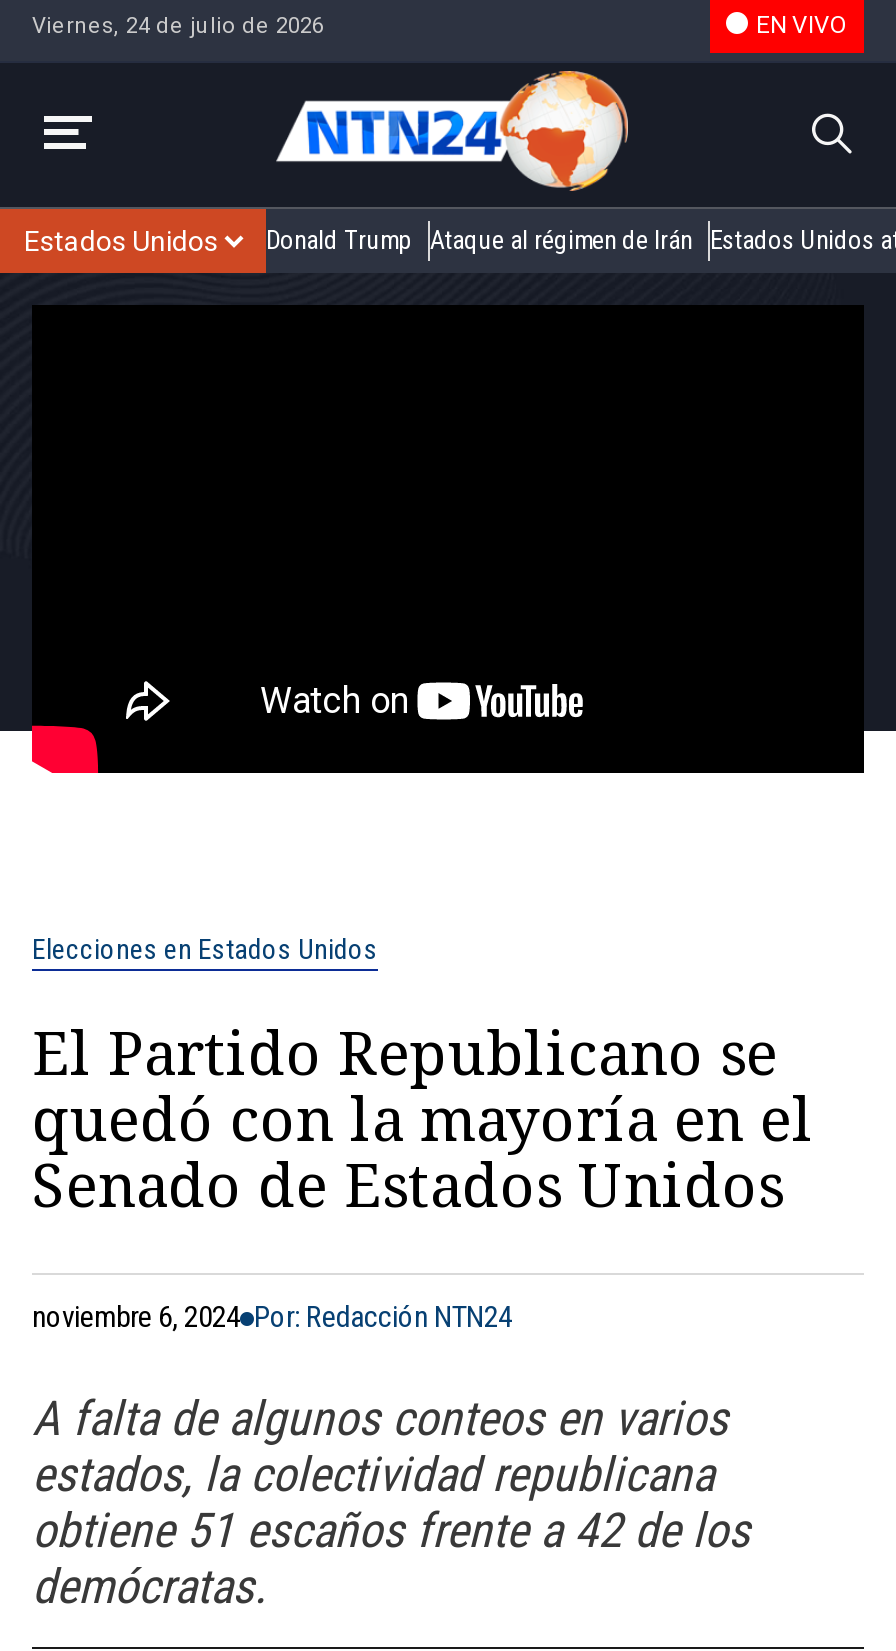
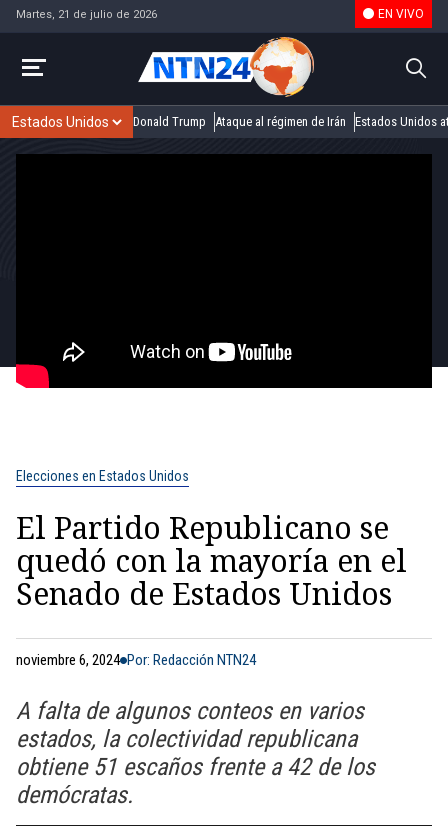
- Viernes, 24 de julio de 2026
+ Martes, 21 de julio de 2026
